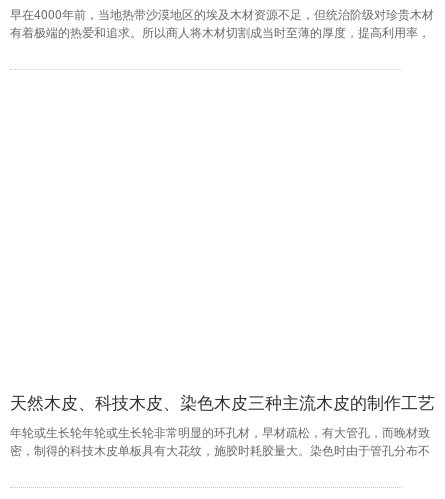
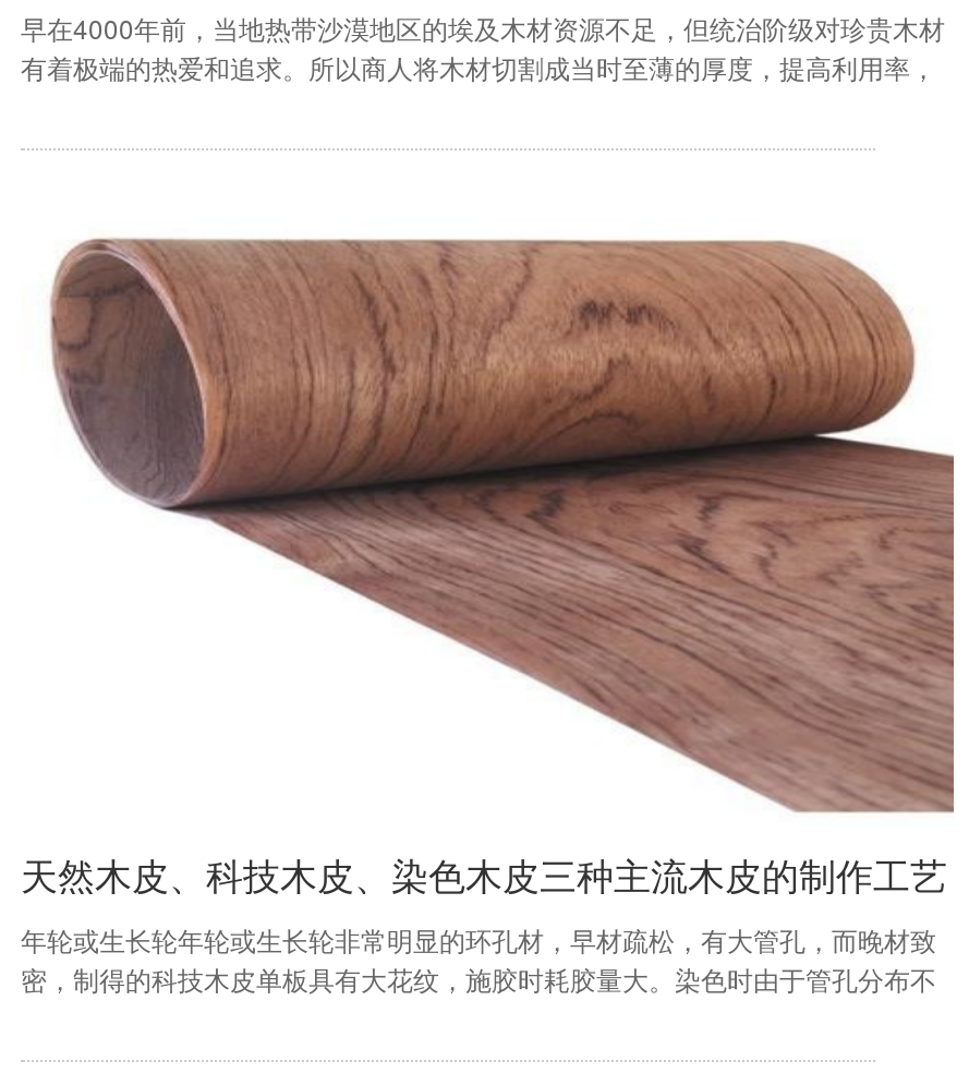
+ [image]
